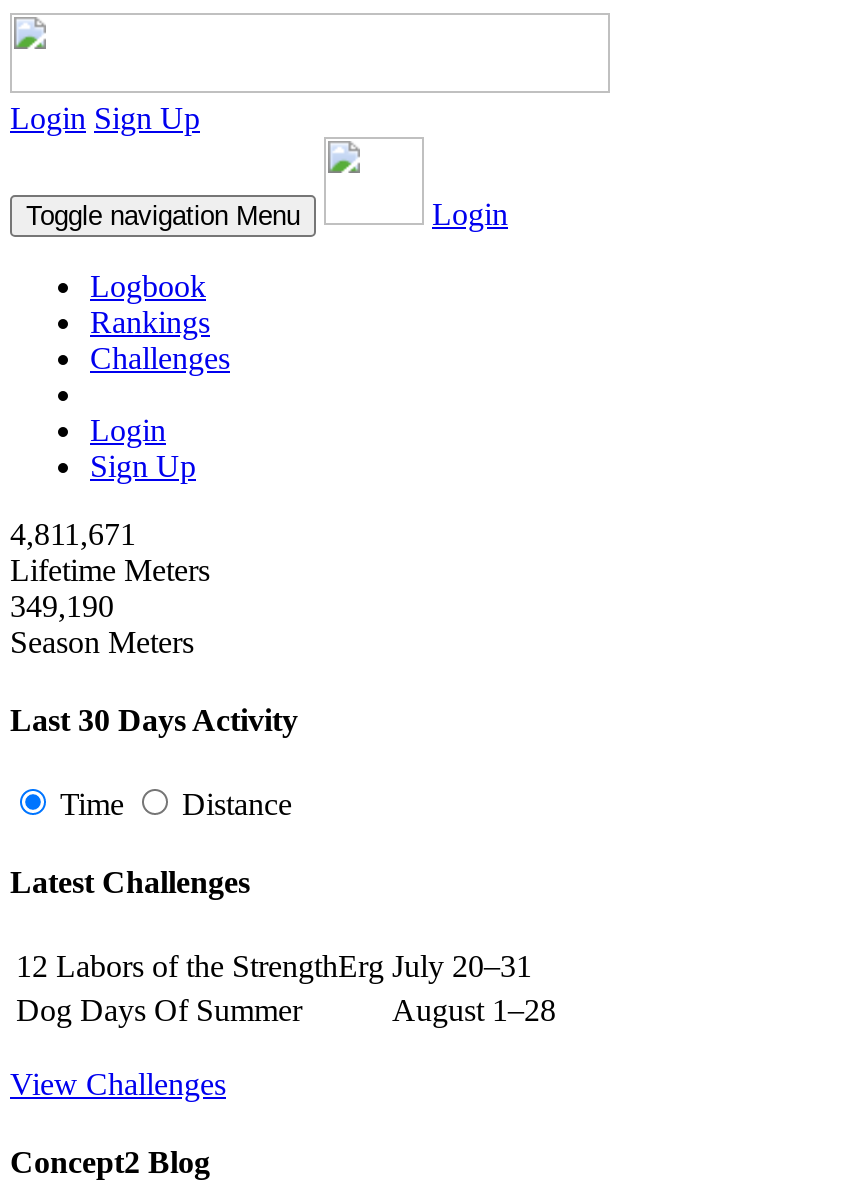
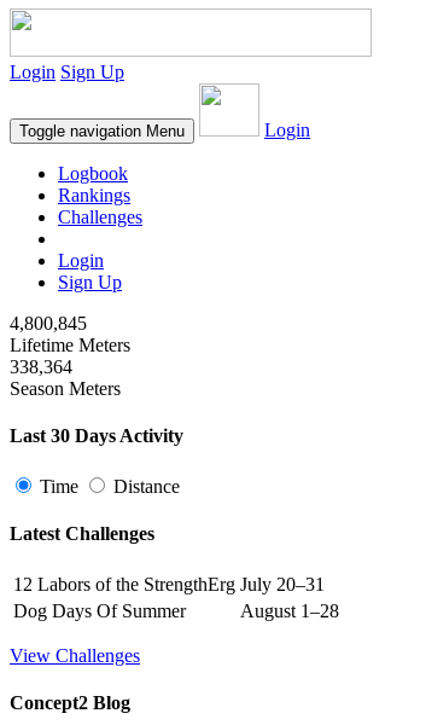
- 4,811,671
+ 4,800,845

- 349,190
+ 338,364
